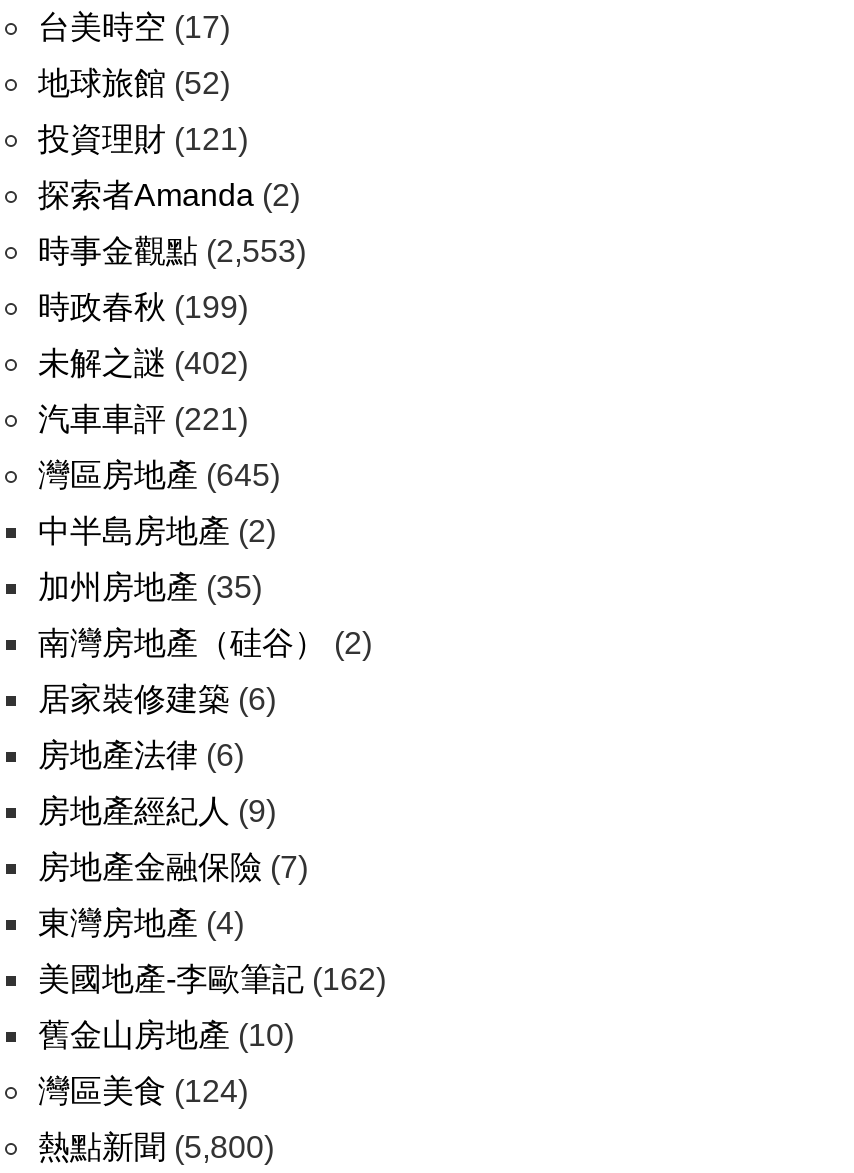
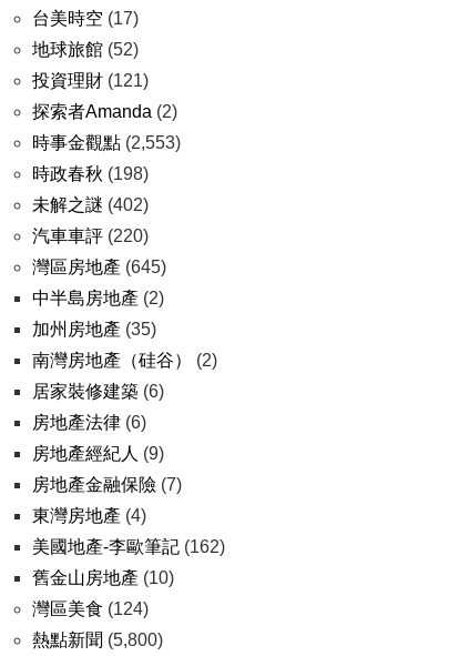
- 時政春秋(199)
+ 時政春秋(198)

- 汽車車評(221)
+ 汽車車評(220)
